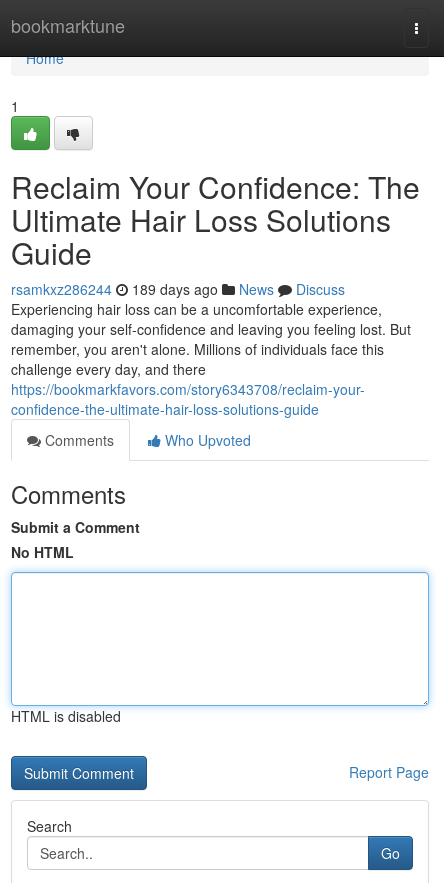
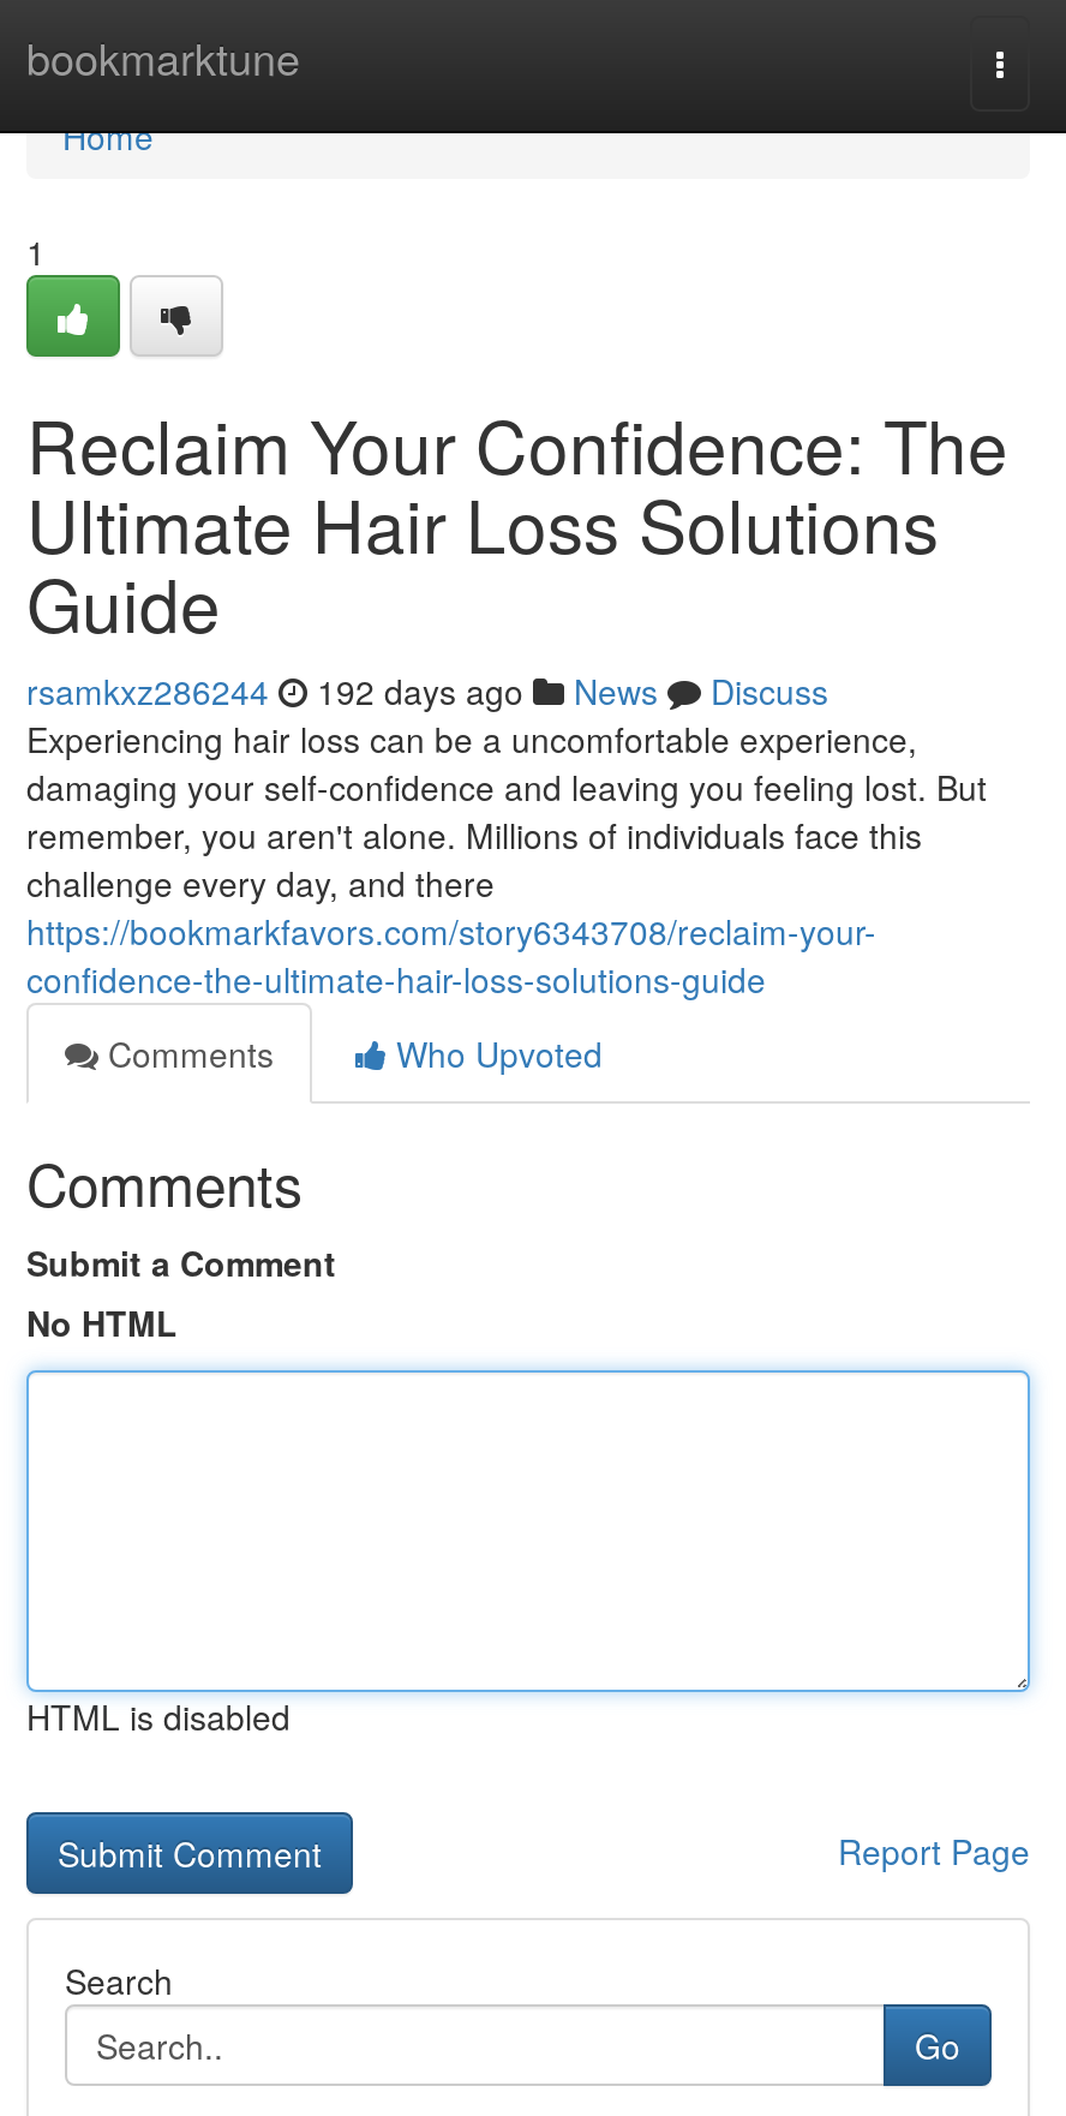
- rsamkxz286244 189 days ago News Discuss
+ rsamkxz286244 192 days ago News Discuss
